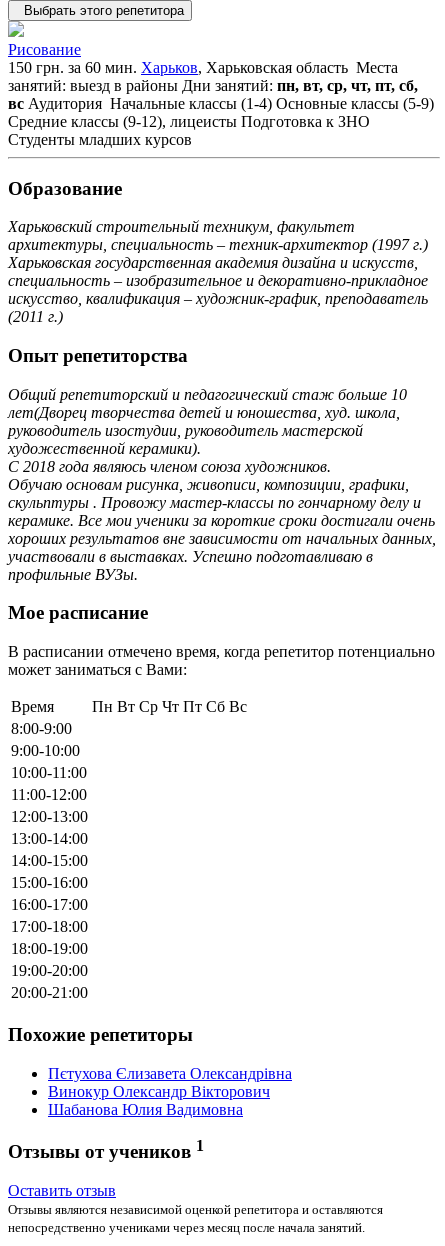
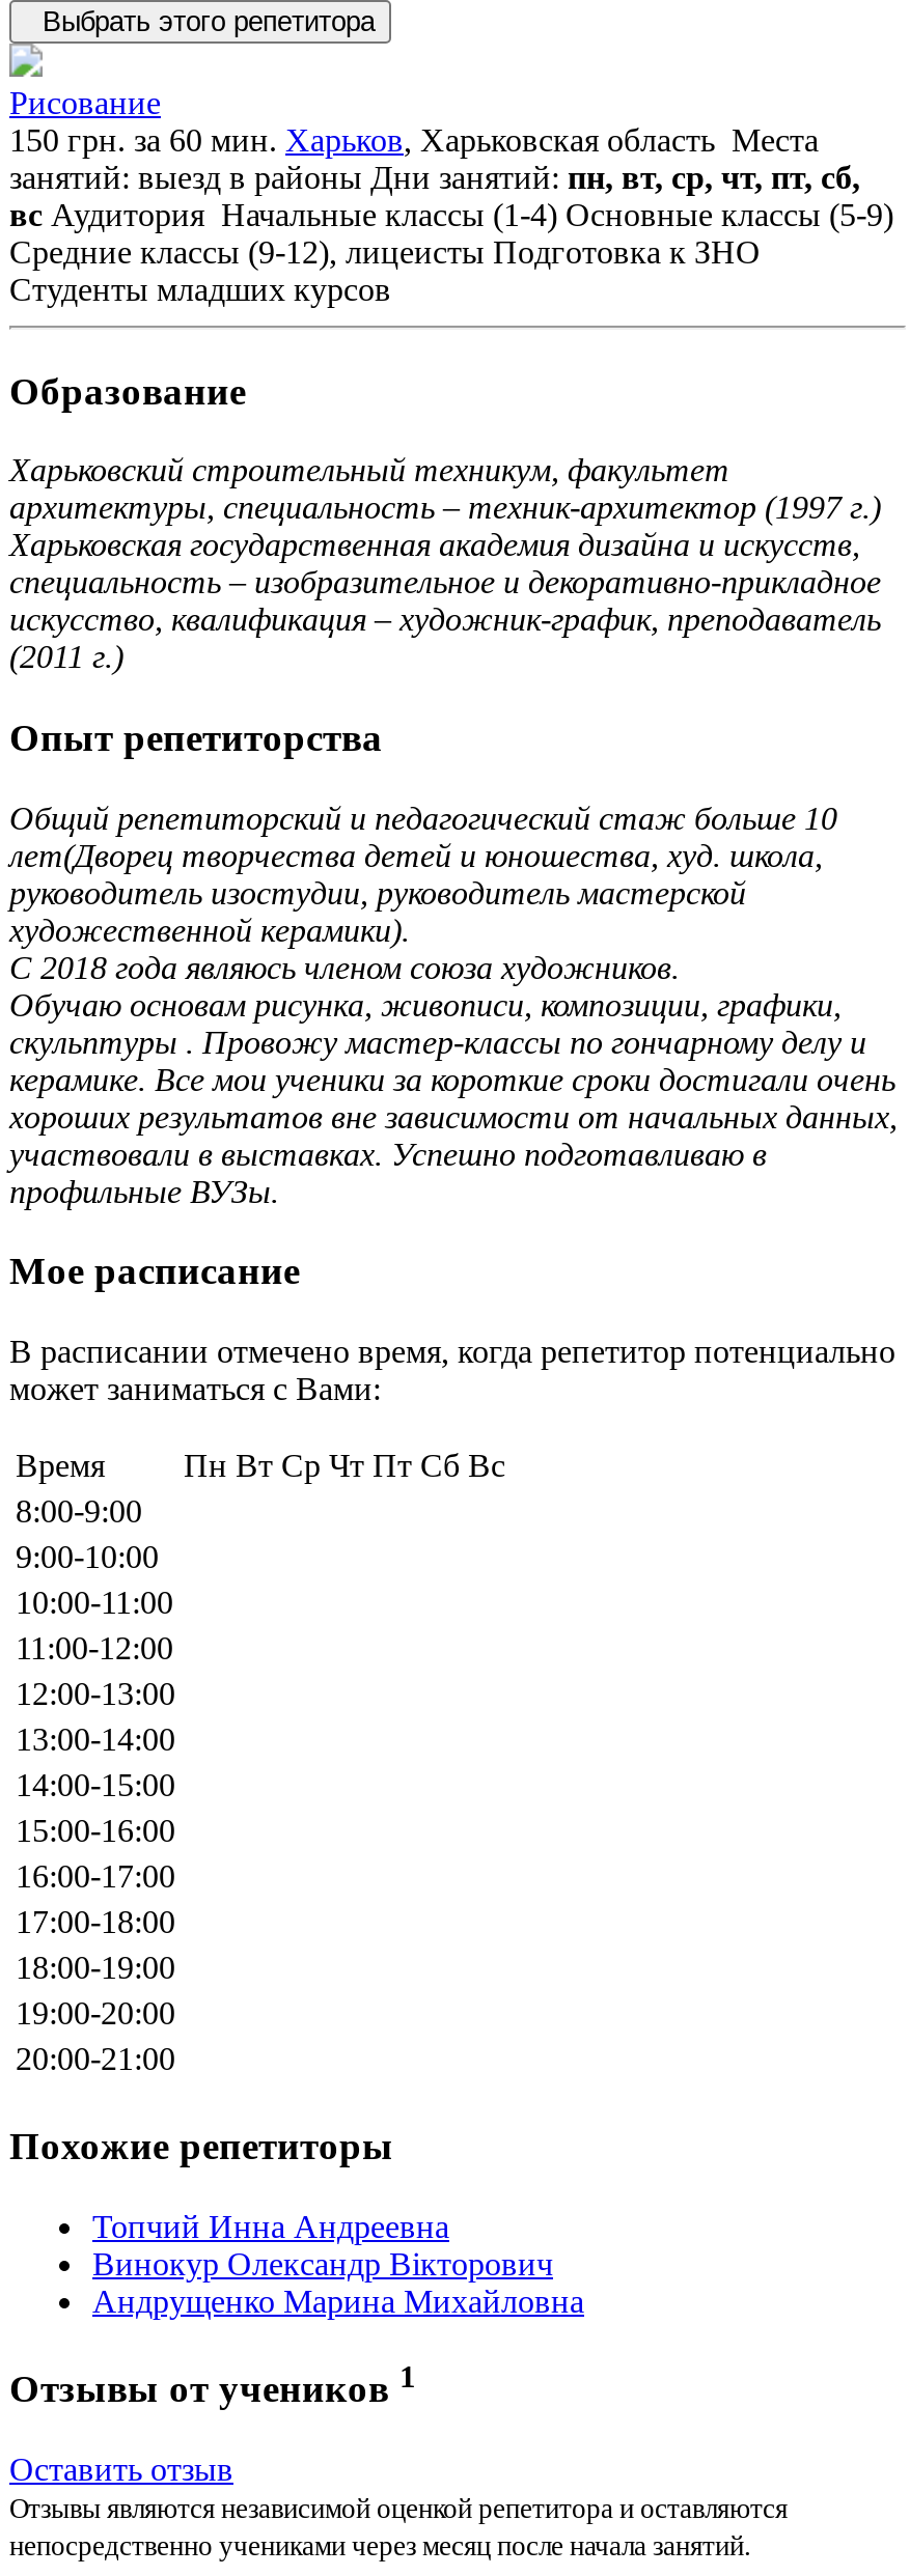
- Пєтухова Єлизавета Олександрівна
+ Топчий Инна Андреевна

- Шабанова Юлия Вадимовна
+ Андрущенко Марина Михайловна
